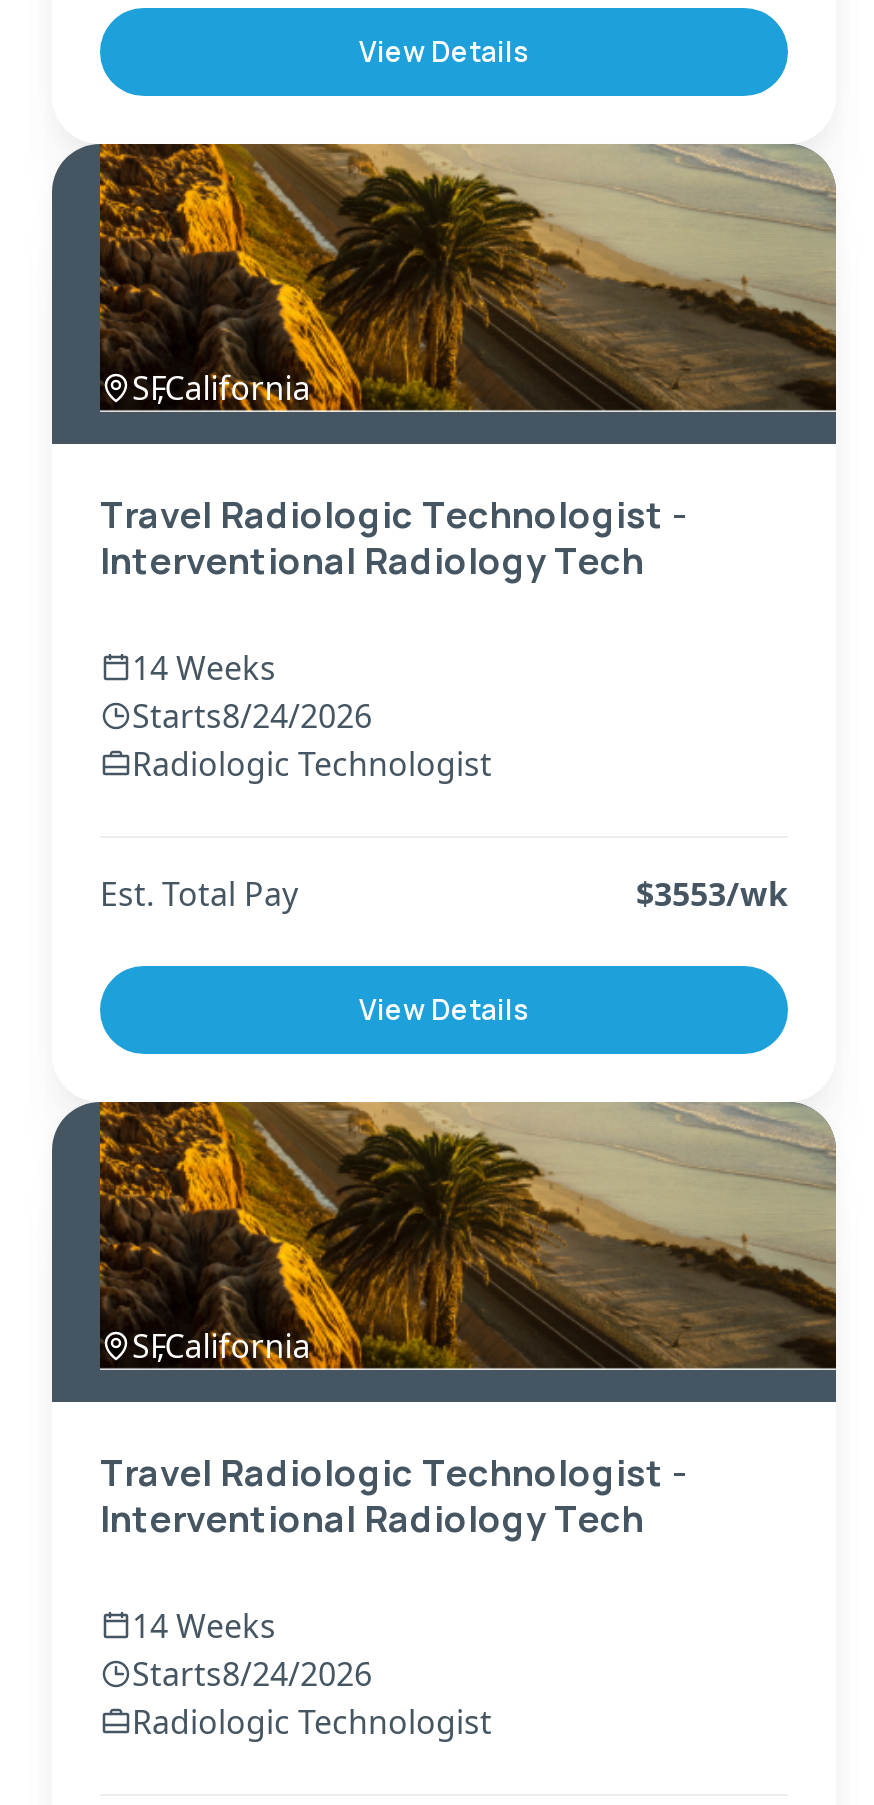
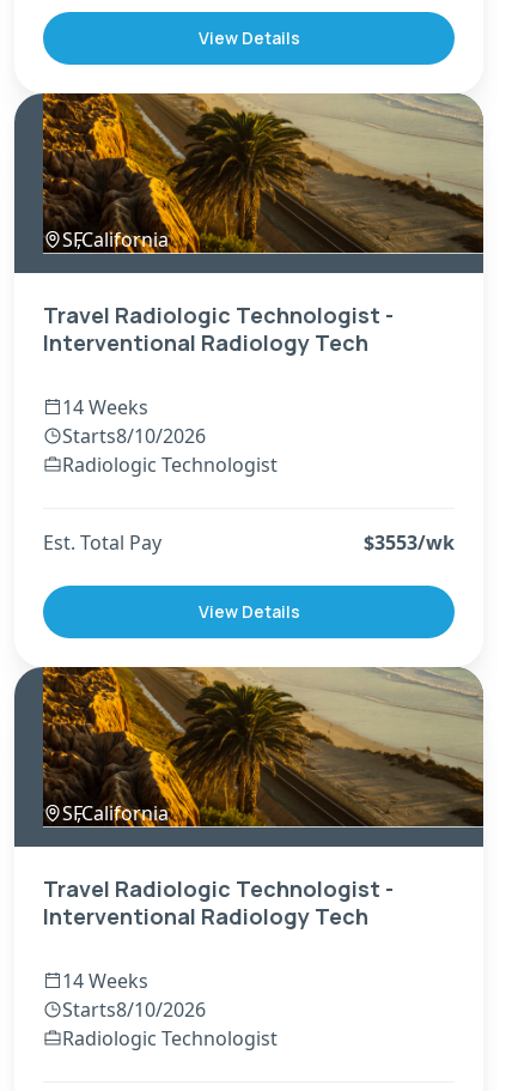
- Starts8/24/2026
+ Starts8/10/2026

- Starts8/24/2026
+ Starts8/10/2026
